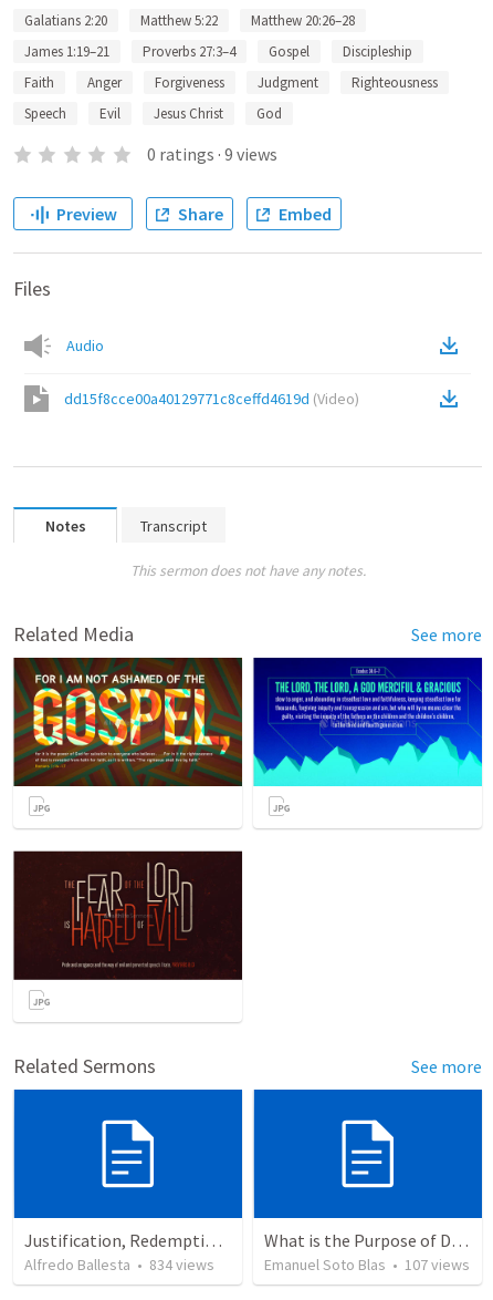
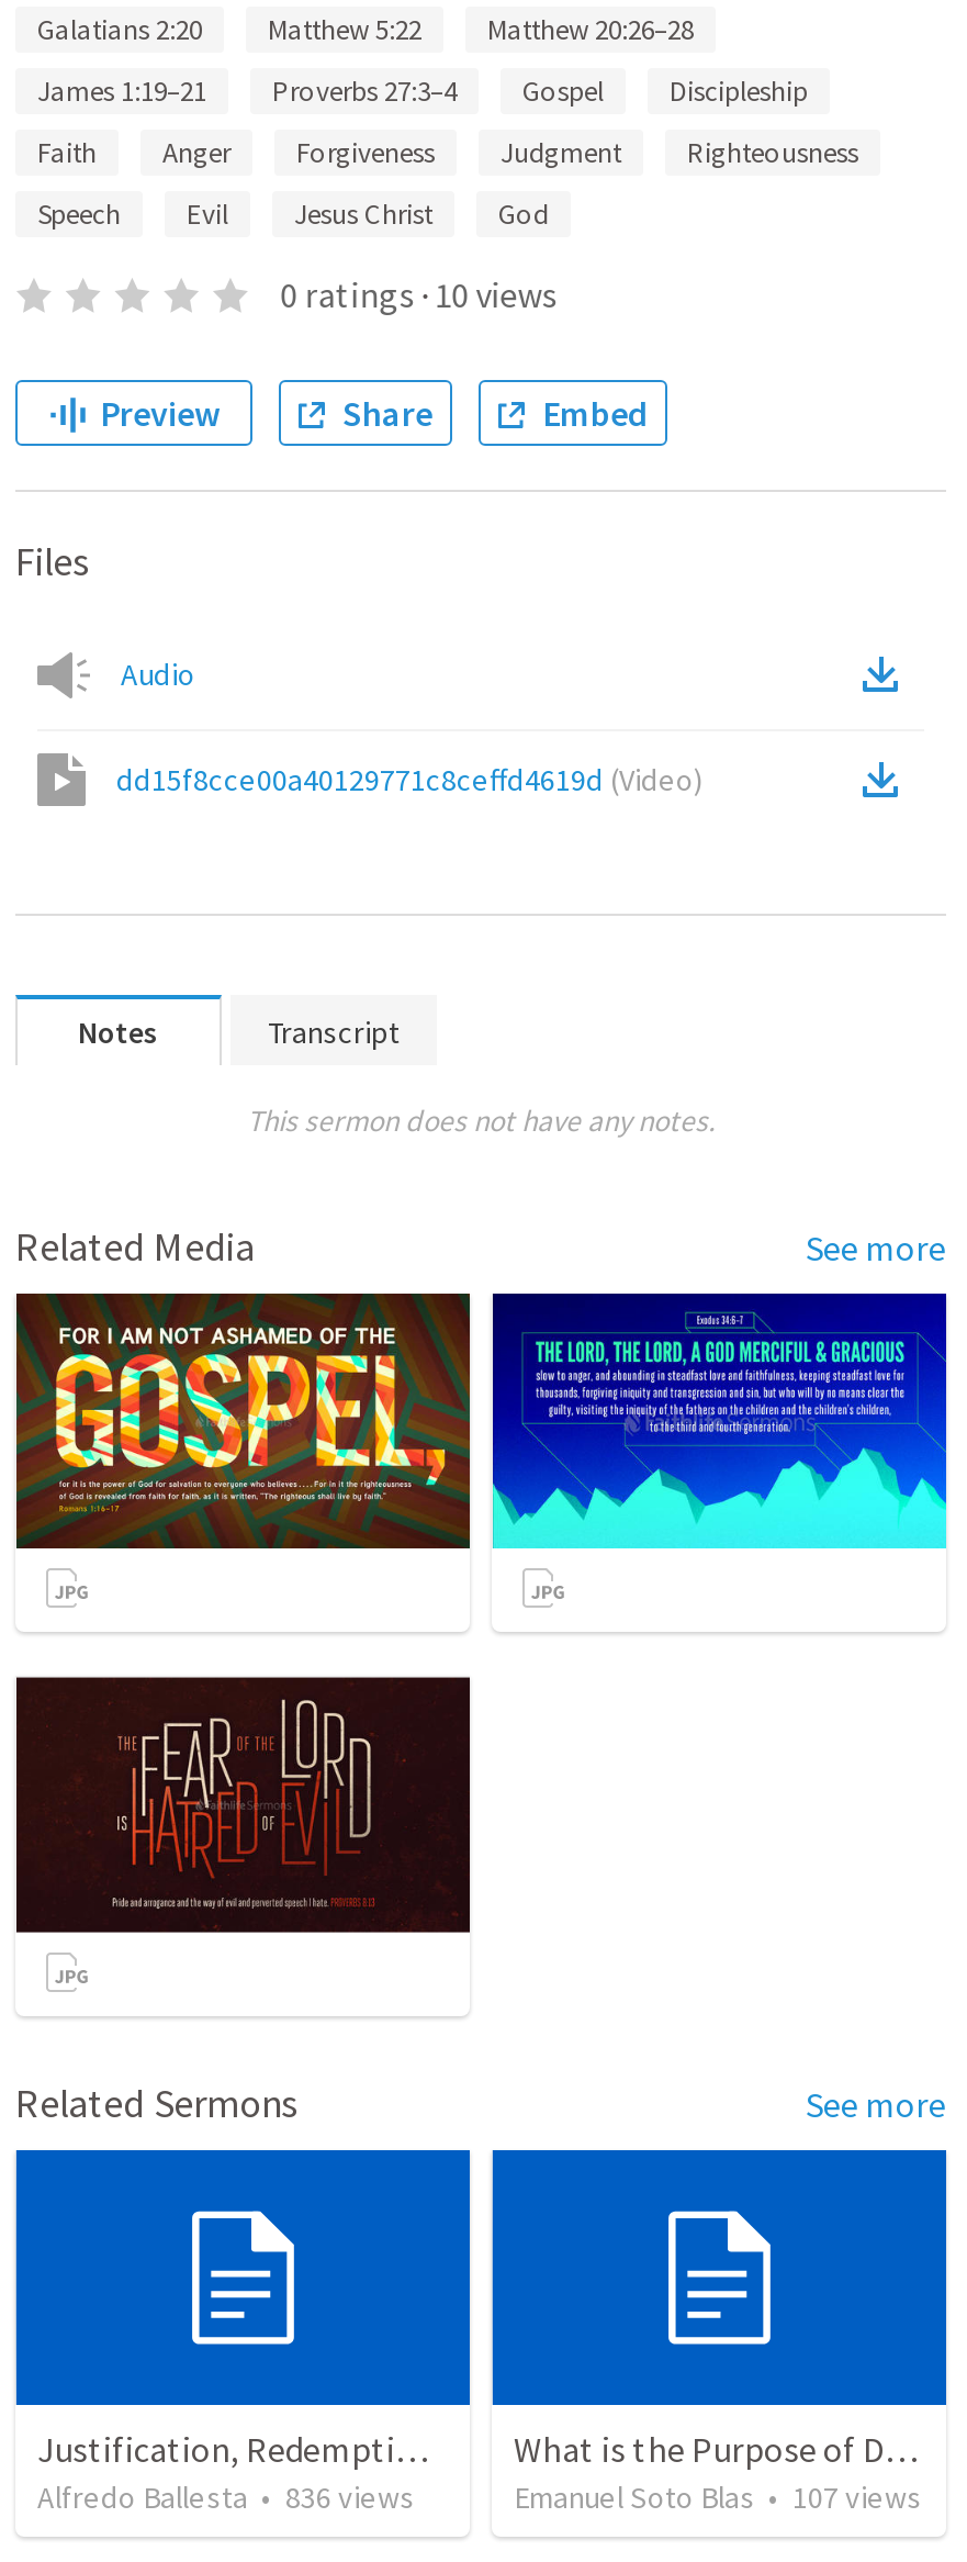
- 0 ratings · 9 views
+ 0 ratings · 10 views

- Alfredo Ballesta • 834 views
+ Alfredo Ballesta • 836 views
